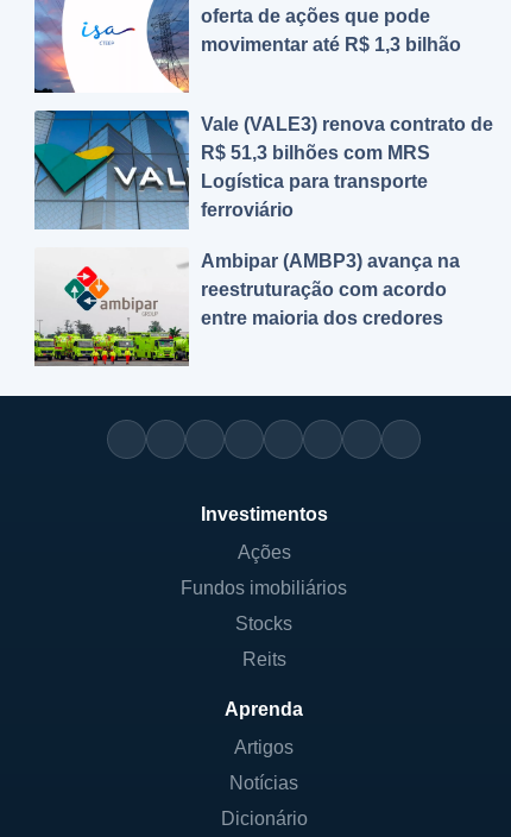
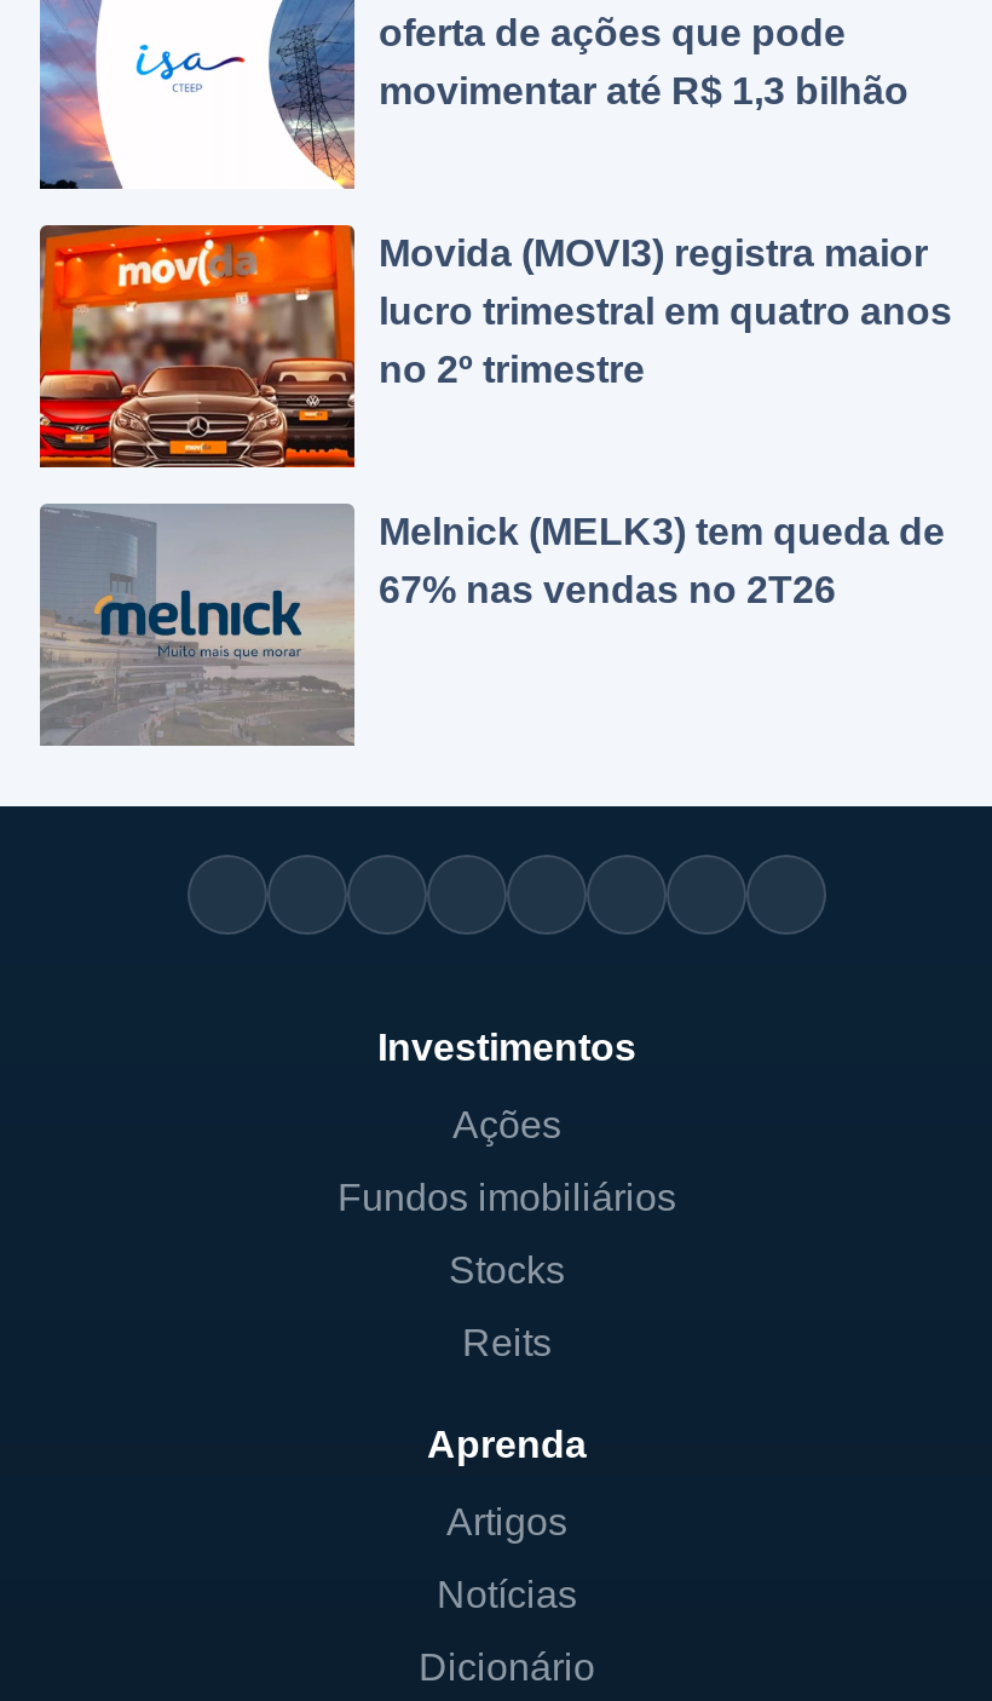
- [image]
- Vale (VALE3) renova contrato de
- R$ 51,3 bilhões com MRS
- Logística para transporte
- ferroviário
+ [image]
+ Movida (MOVI3) registra maior
+ lucro trimestral em quatro anos
+ no 2º trimestre

- [image]
- Ambipar (AMBP3) avança na
- reestruturação com acordo
- entre maioria dos credores
+ [image]
+ Melnick (MELK3) tem queda de
+ 67% nas vendas no 2T26
